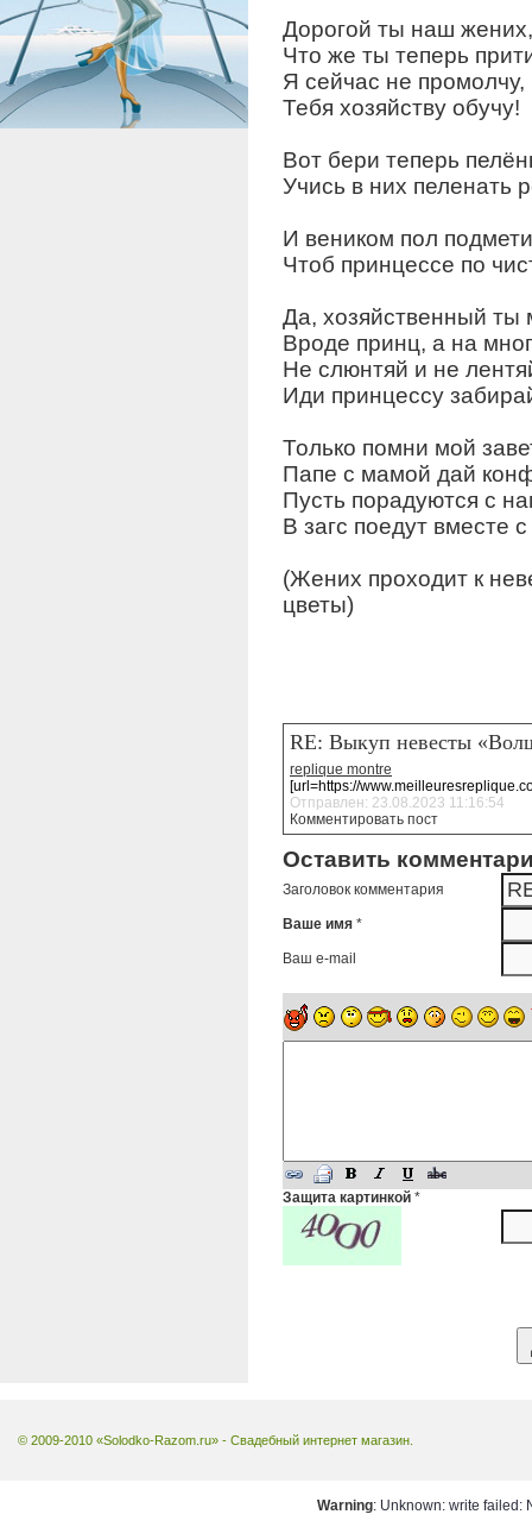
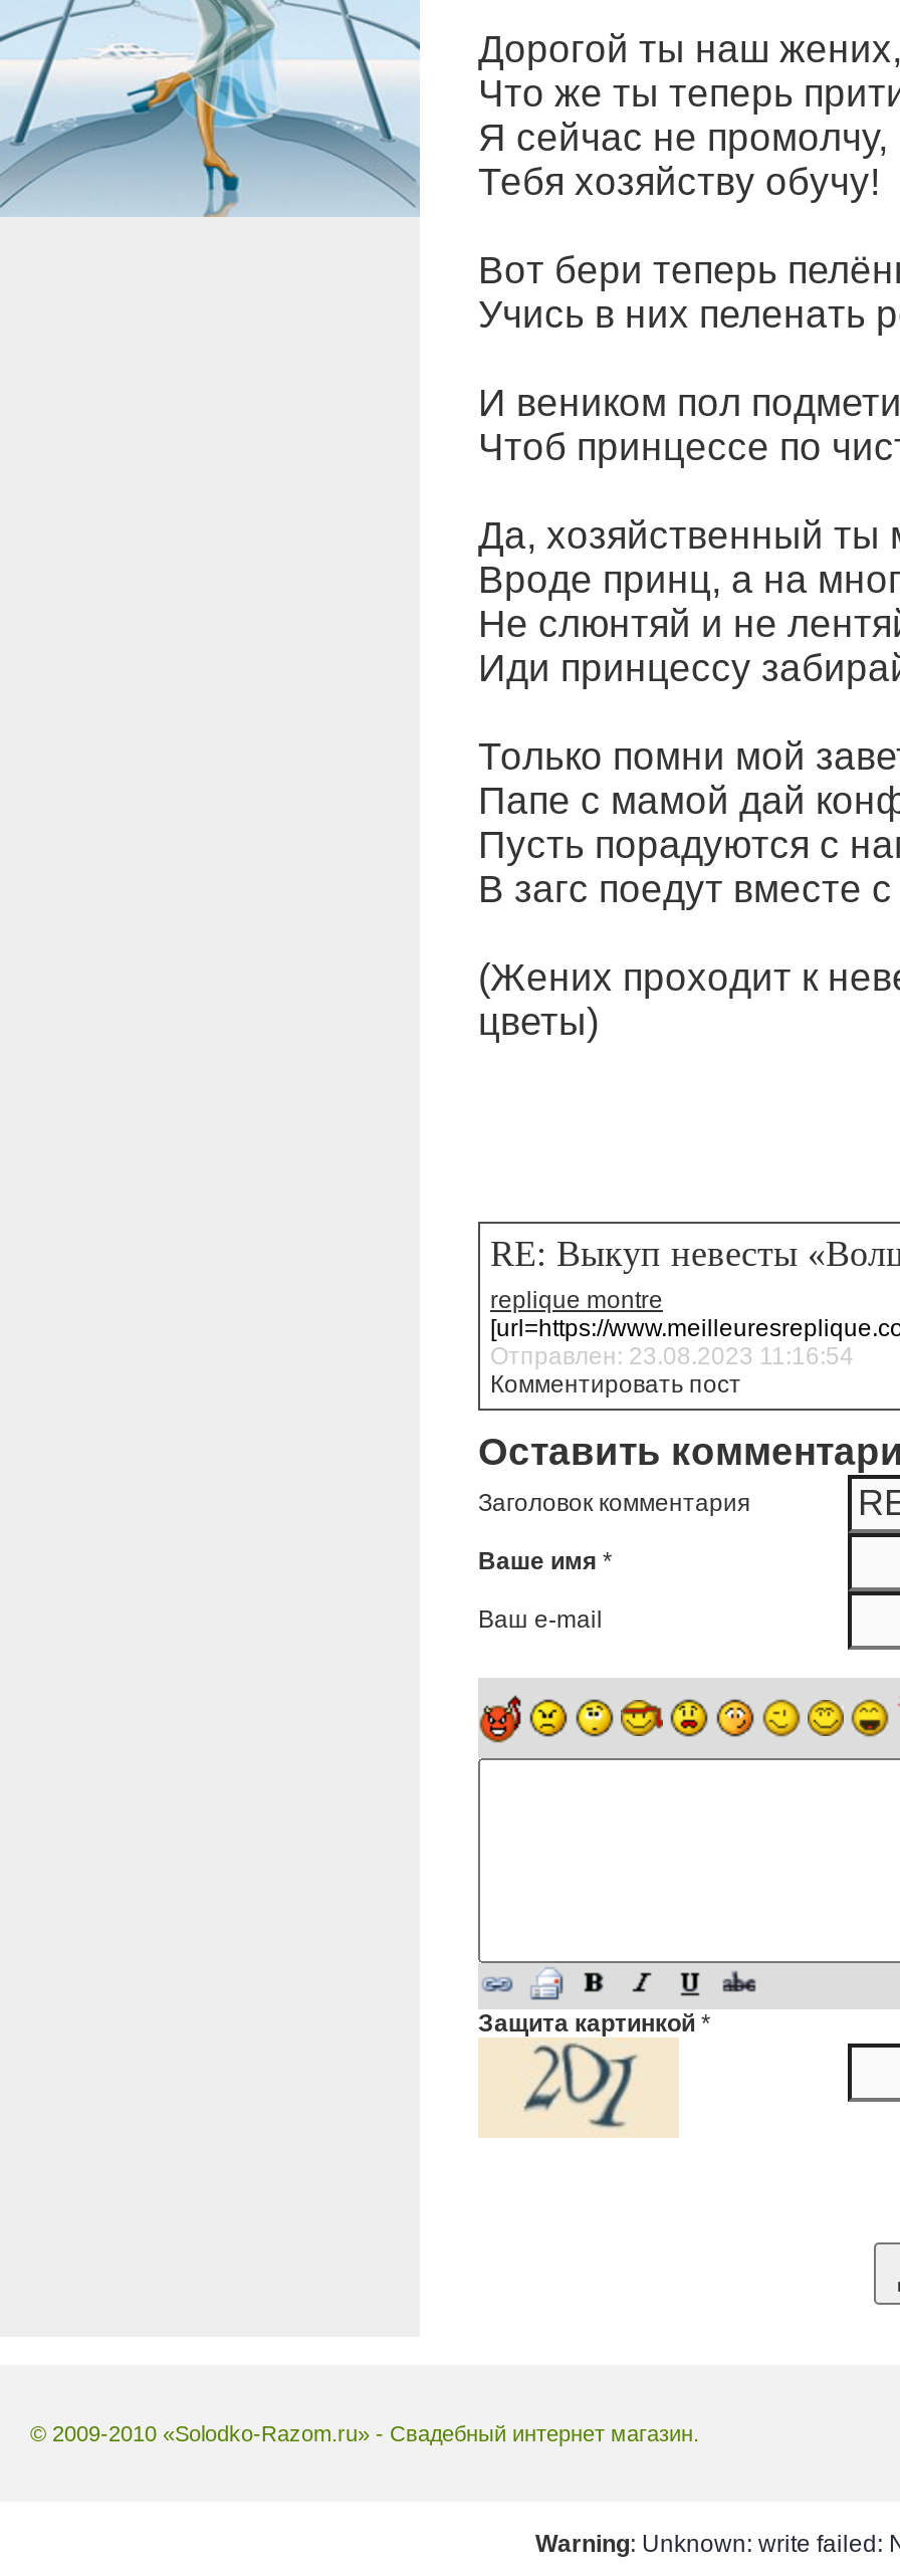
- [image]
+ [image]
